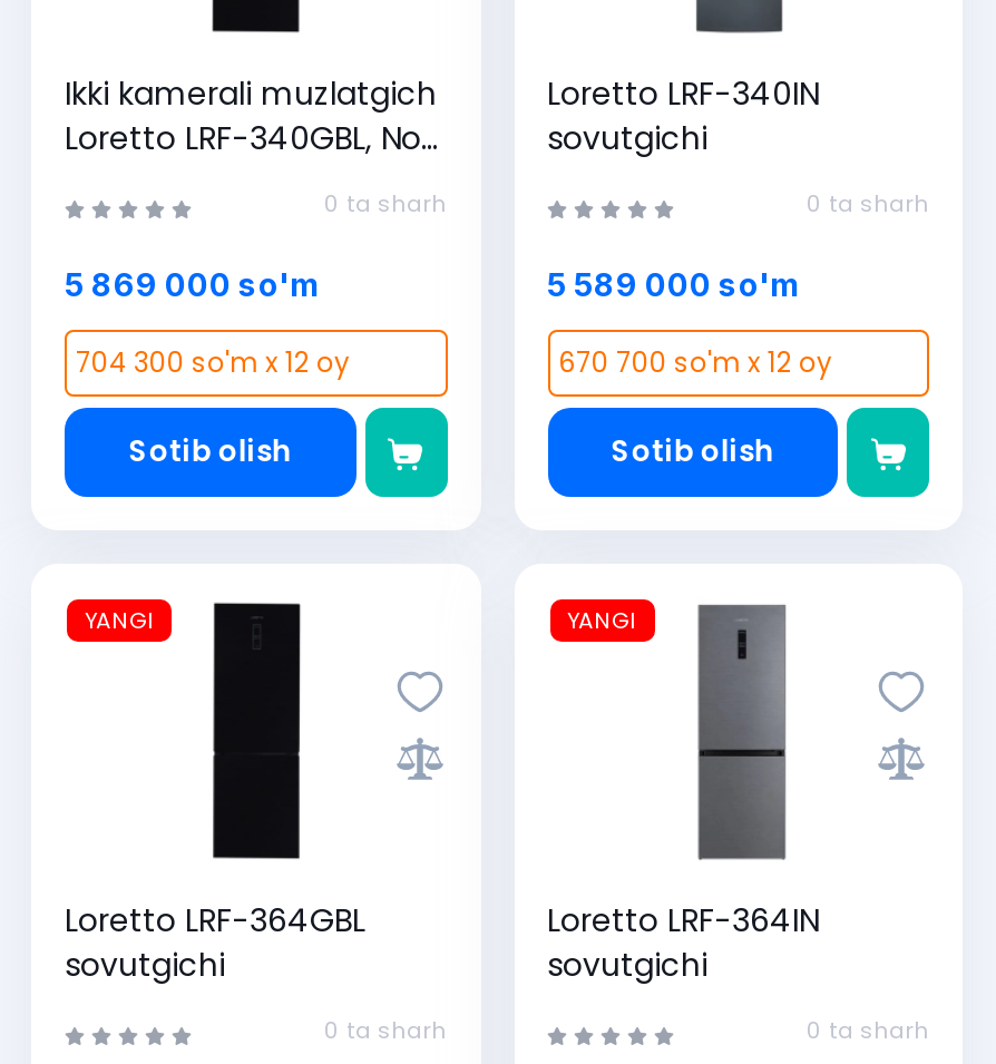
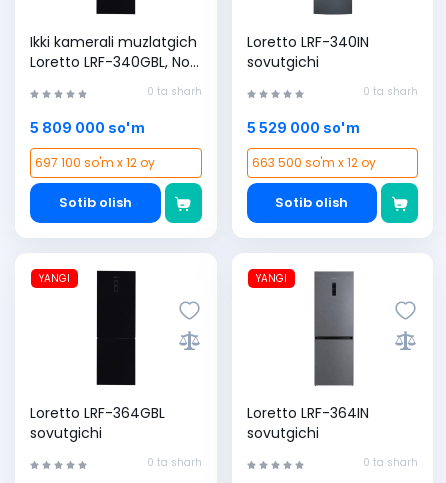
- 5 869 000 so'm
+ 5 809 000 so'm

- 5 589 000 so'm
+ 5 529 000 so'm

- 704 300 so'm x 12 oy
+ 697 100 so'm x 12 oy

- 670 700 so'm x 12 oy
+ 663 500 so'm x 12 oy
